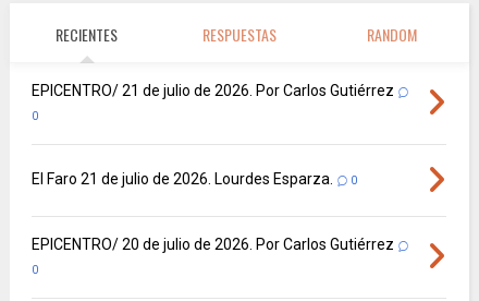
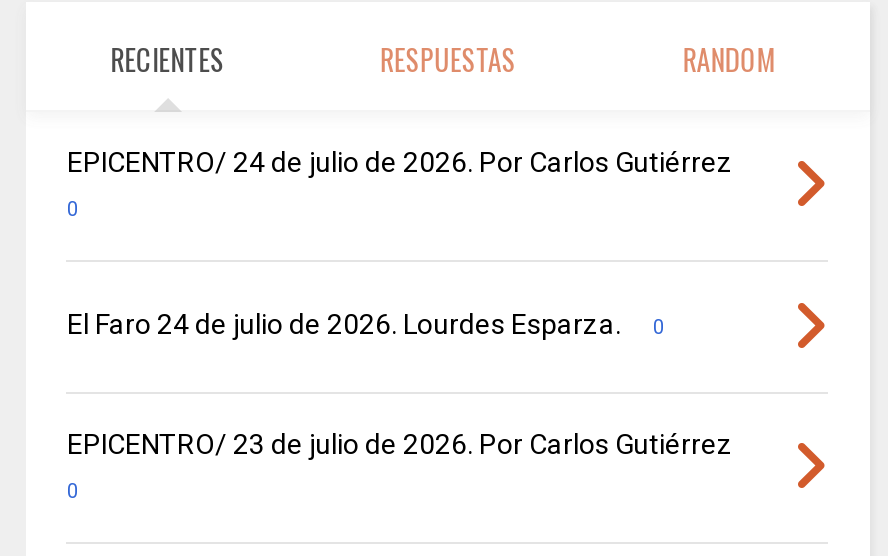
- EPICENTRO/ 21 de julio de 2026. Por Carlos Gutiérrez
+ EPICENTRO/ 24 de julio de 2026. Por Carlos Gutiérrez

- El Faro 21 de julio de 2026. Lourdes Esparza.
+ El Faro 24 de julio de 2026. Lourdes Esparza.

- EPICENTRO/ 20 de julio de 2026. Por Carlos Gutiérrez
+ EPICENTRO/ 23 de julio de 2026. Por Carlos Gutiérrez
